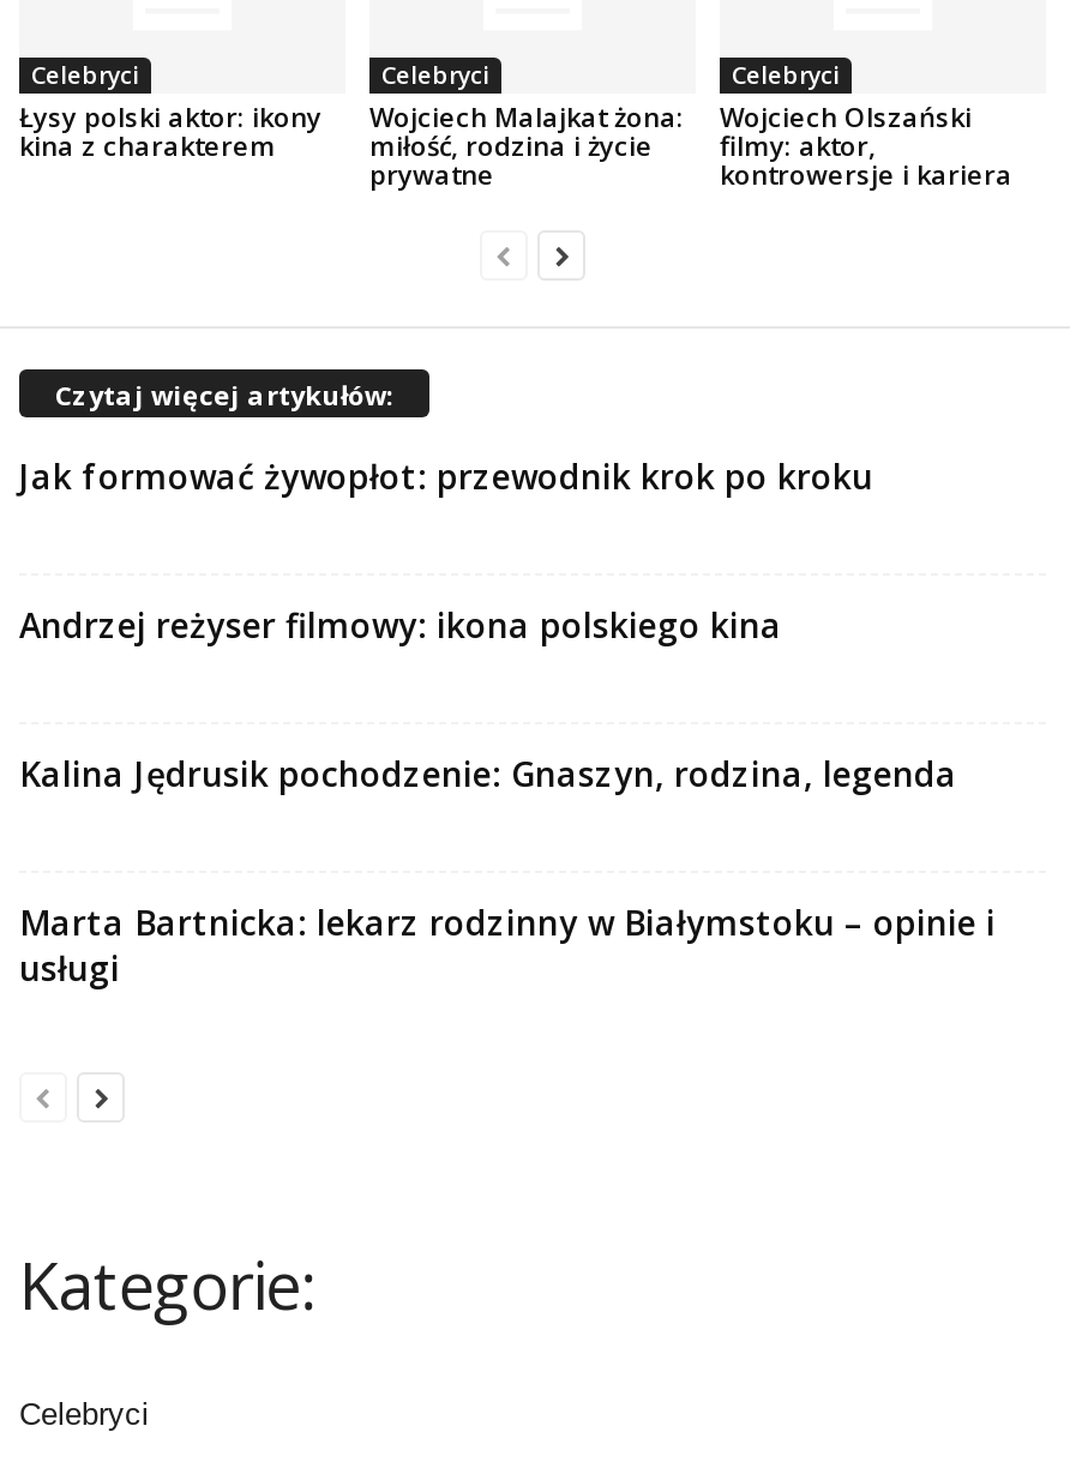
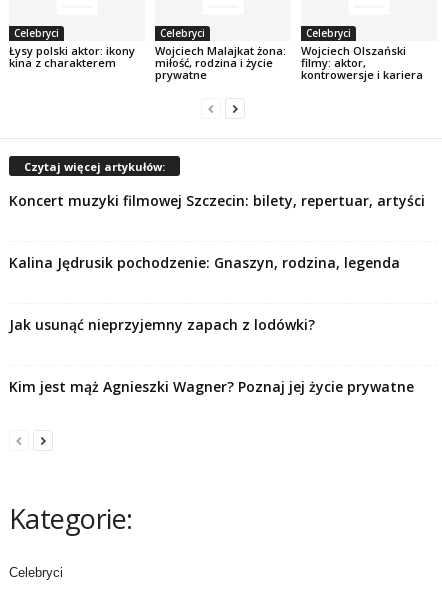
- Jak formować żywopłot: przewodnik krok po kroku
- Andrzej reżyser filmowy: ikona polskiego kina
+ Koncert muzyki filmowej Szczecin: bilety, repertuar, artyści

moved up: Kalina Jędrusik pochodzenie: Gnaszyn, rodzina, legenda

- Marta Bartnicka: lekarz rodzinny w Białymstoku – opinie i
- usługi
+ Jak usunąć nieprzyjemny zapach z lodówki?
+ Kim jest mąż Agnieszki Wagner? Poznaj jej życie prywatne
